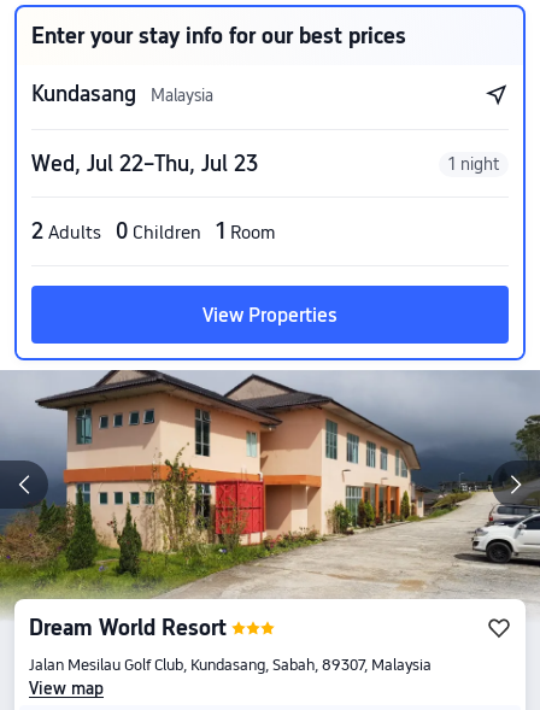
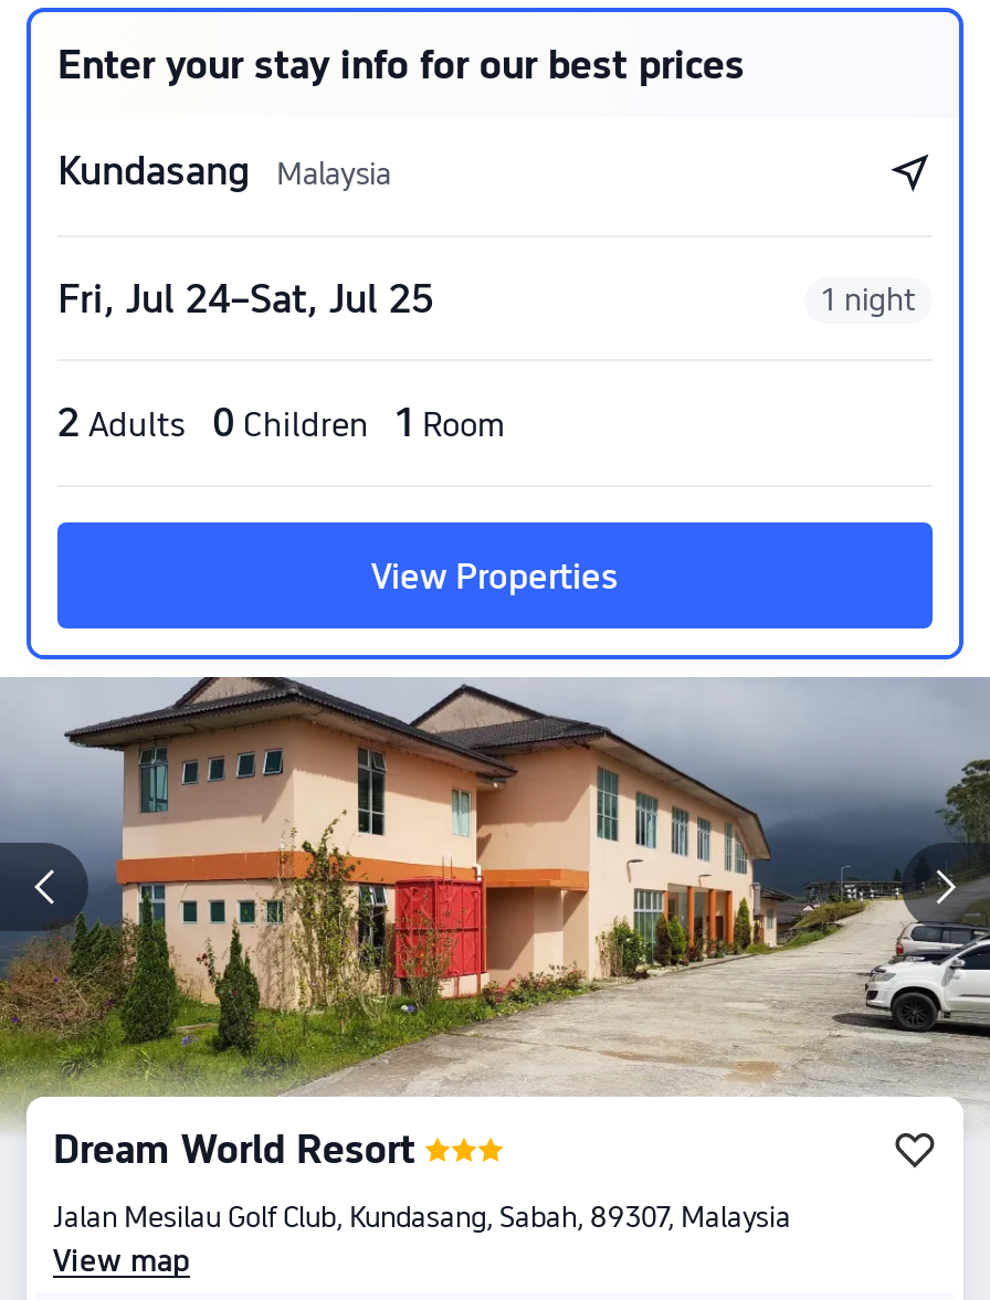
- Wed, Jul 22–Thu, Jul 23
+ Fri, Jul 24–Sat, Jul 25
